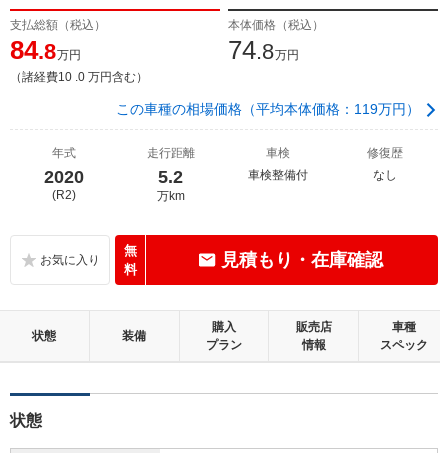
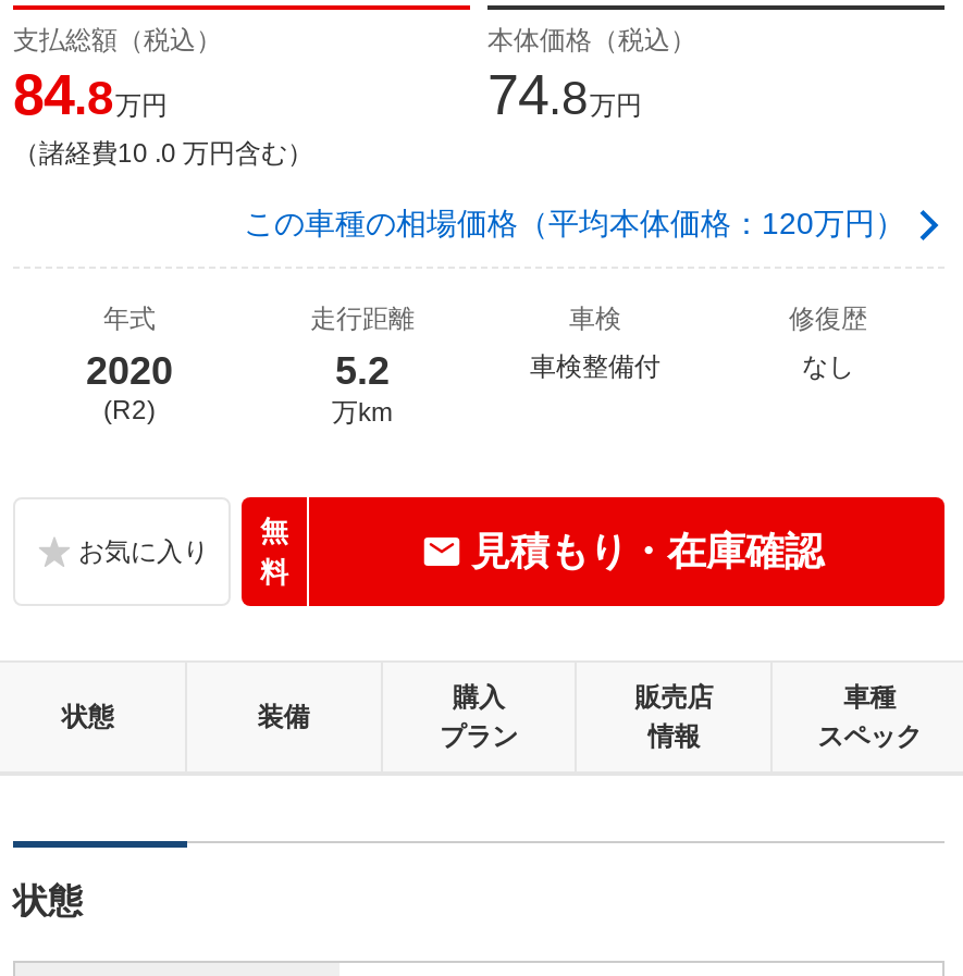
- この車種の相場価格（平均本体価格：119万円）
+ この車種の相場価格（平均本体価格：120万円）
